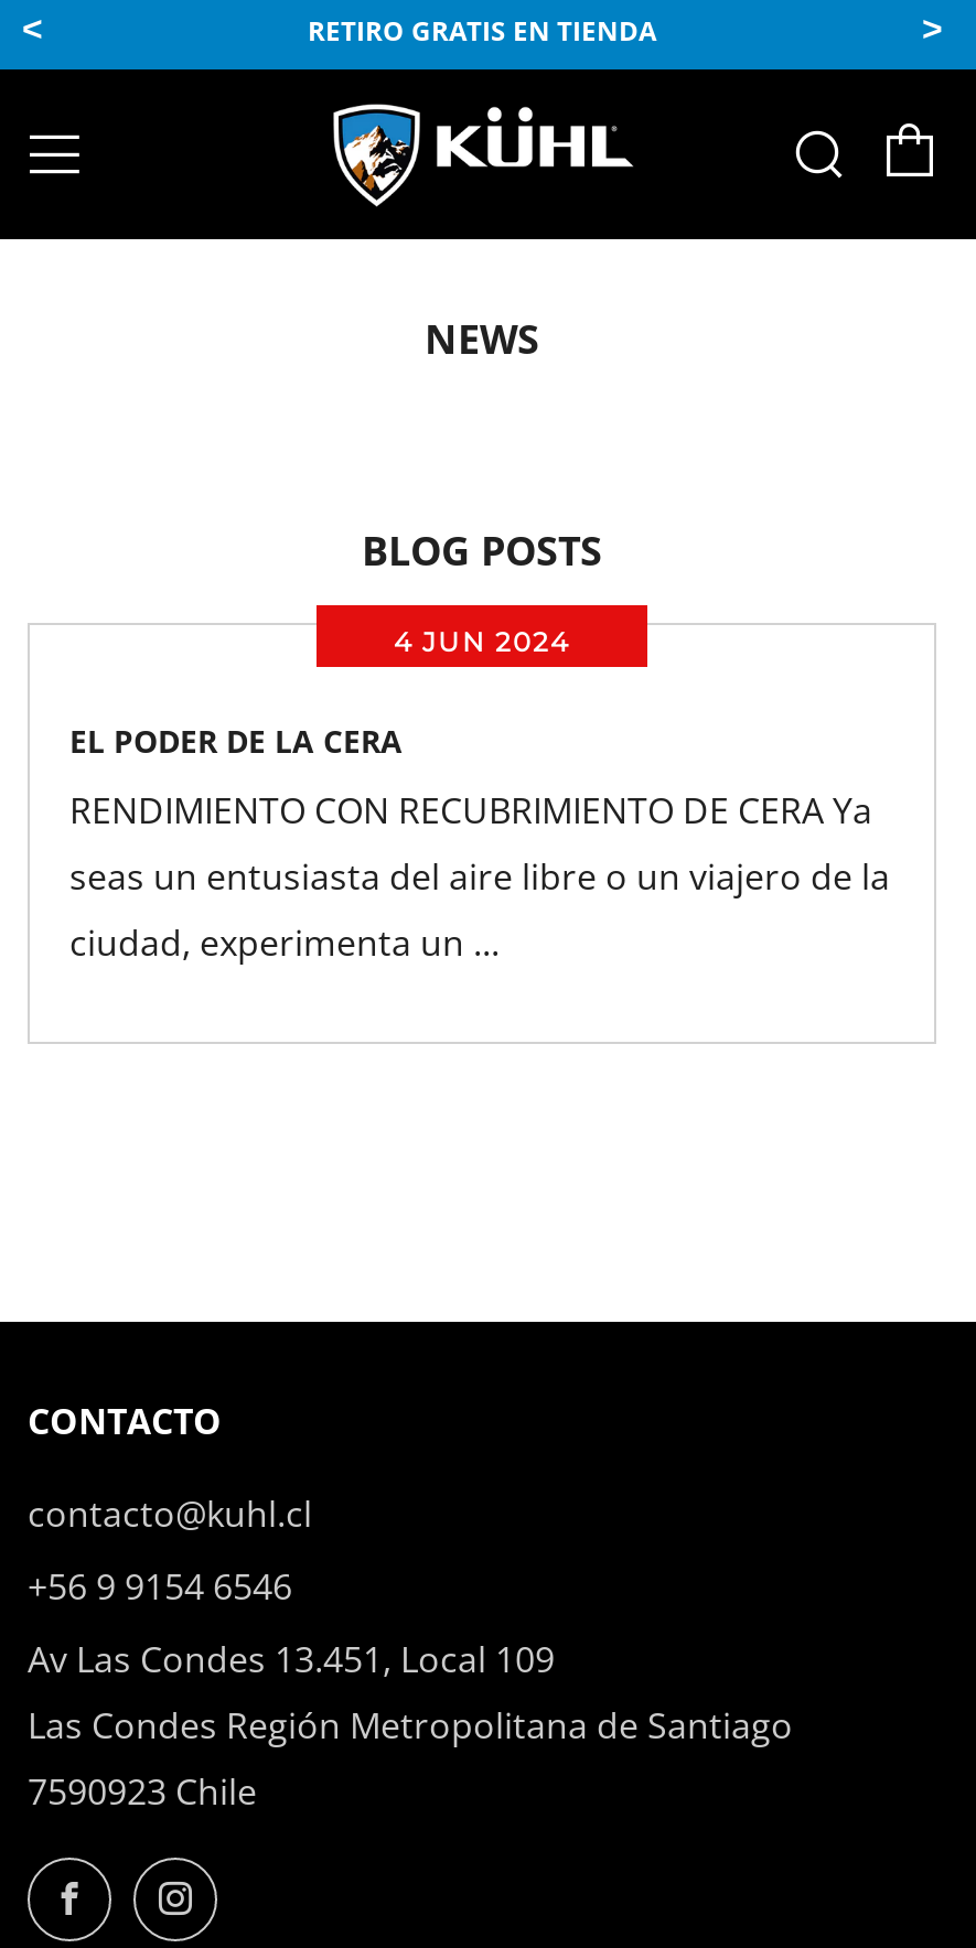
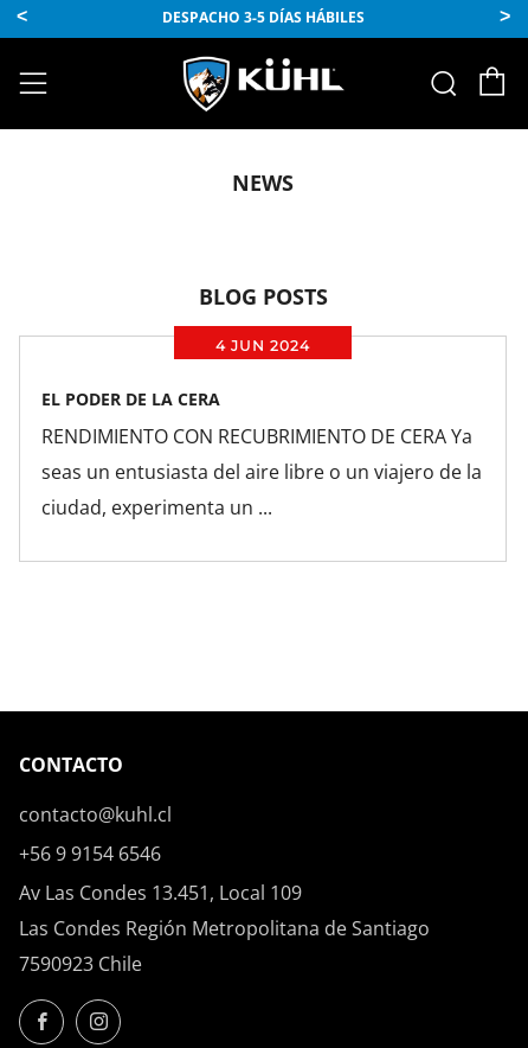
- RETIRO GRATIS EN TIENDA
+ DESPACHO 3-5 DÍAS HÁBILES
